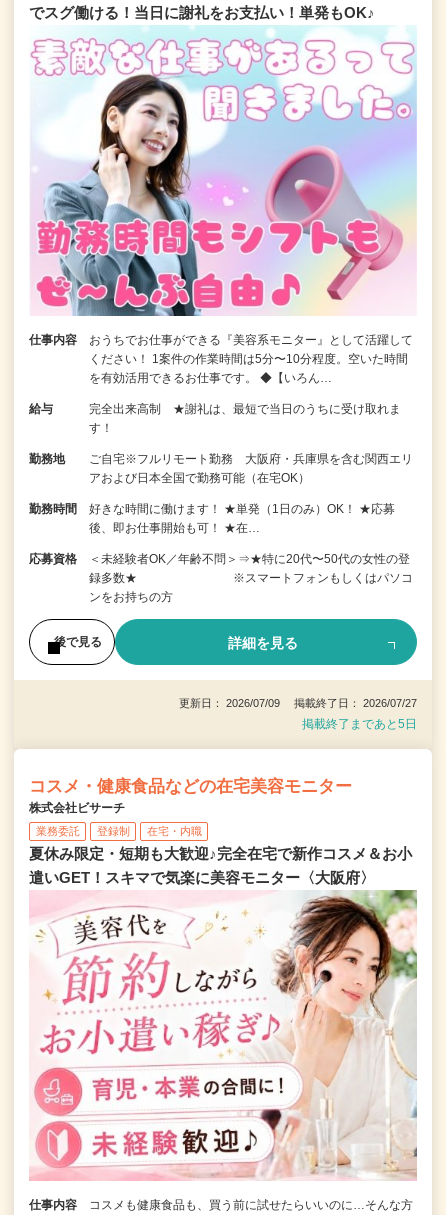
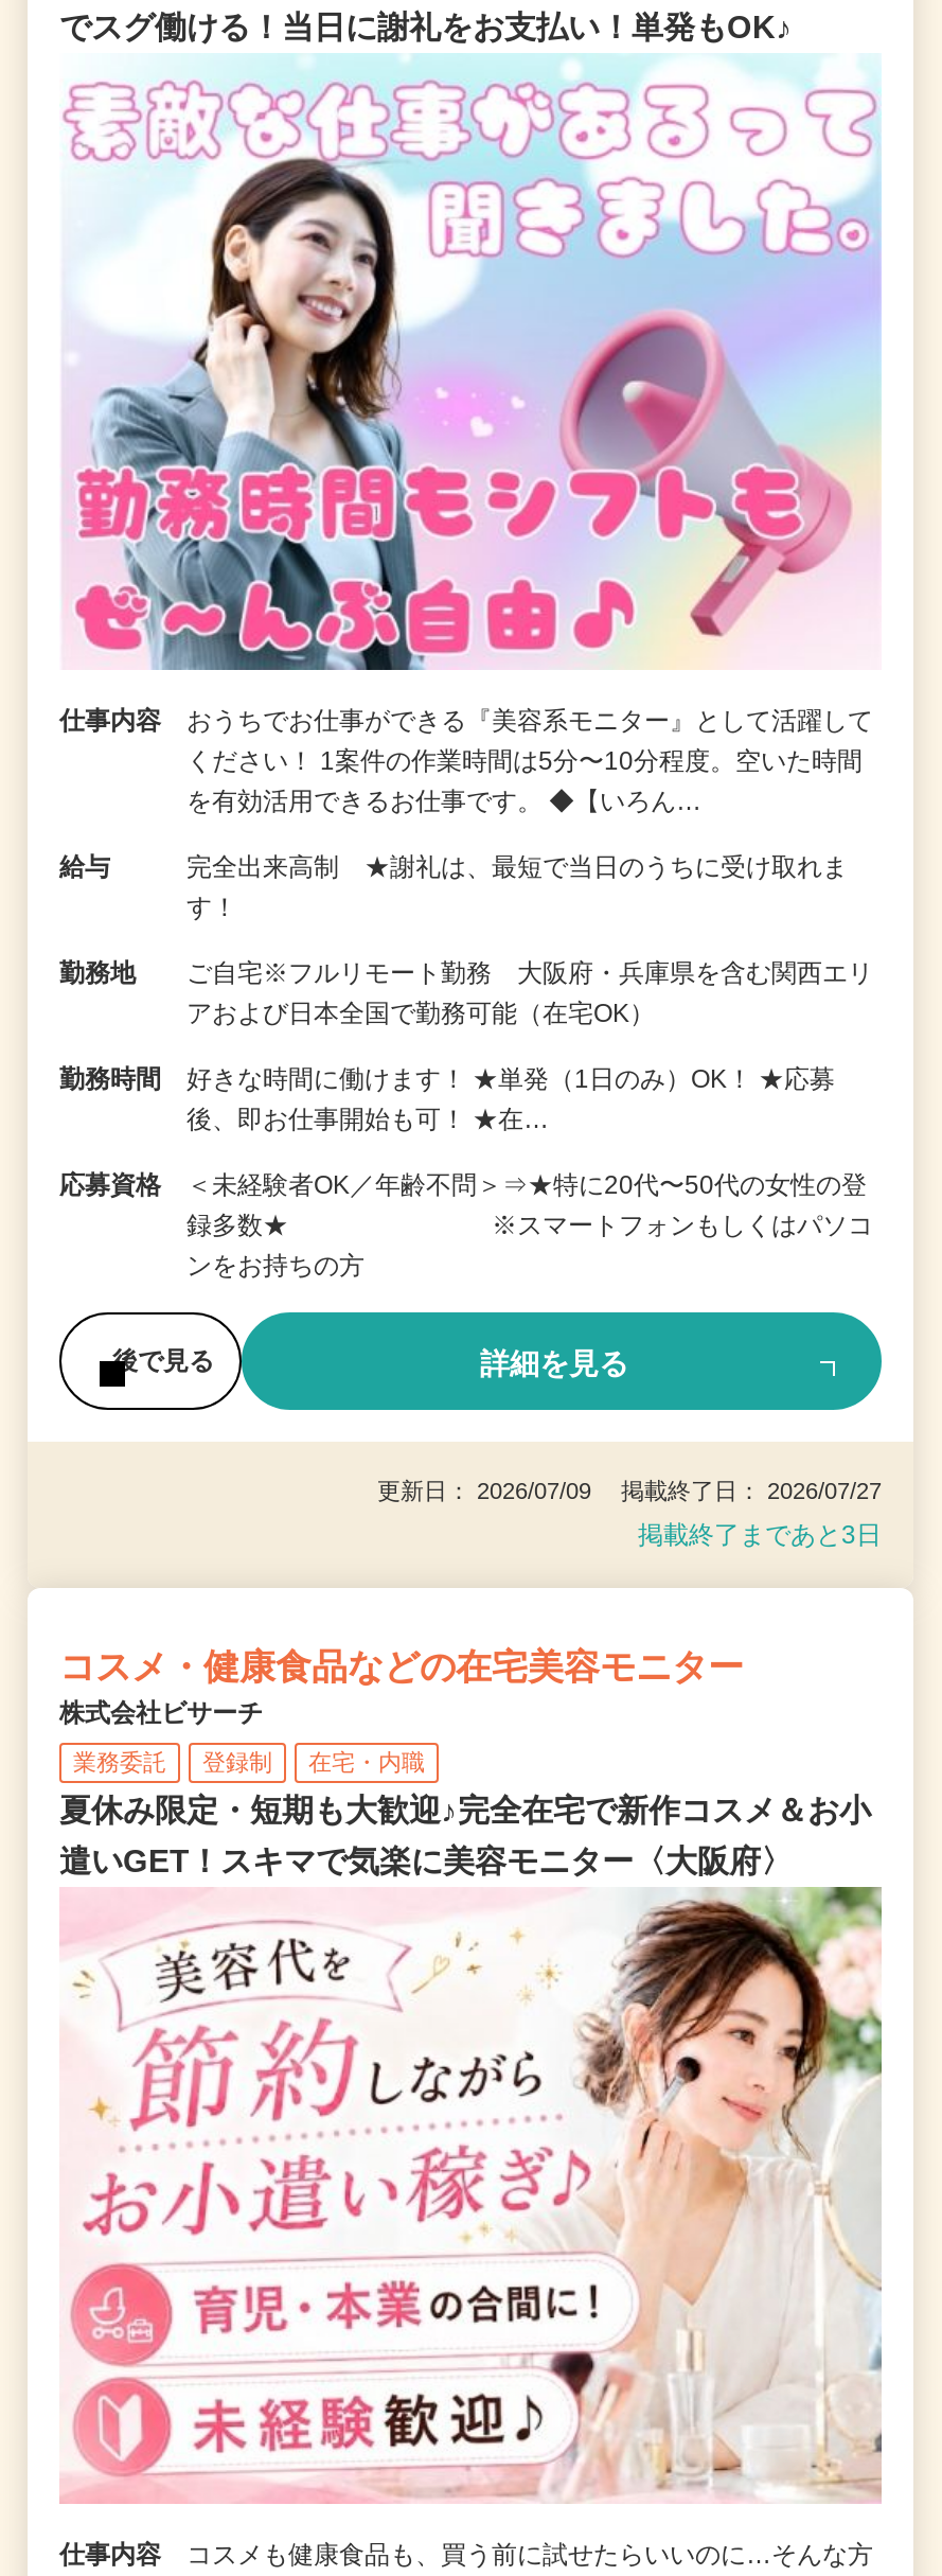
- 掲載終了まであと5日
+ 掲載終了まであと3日
